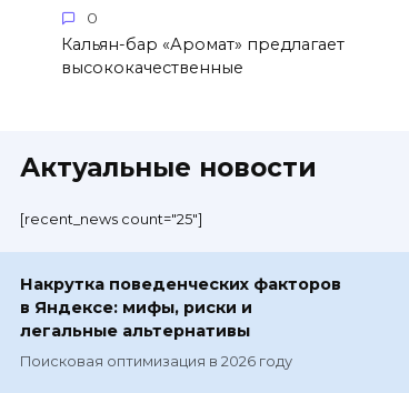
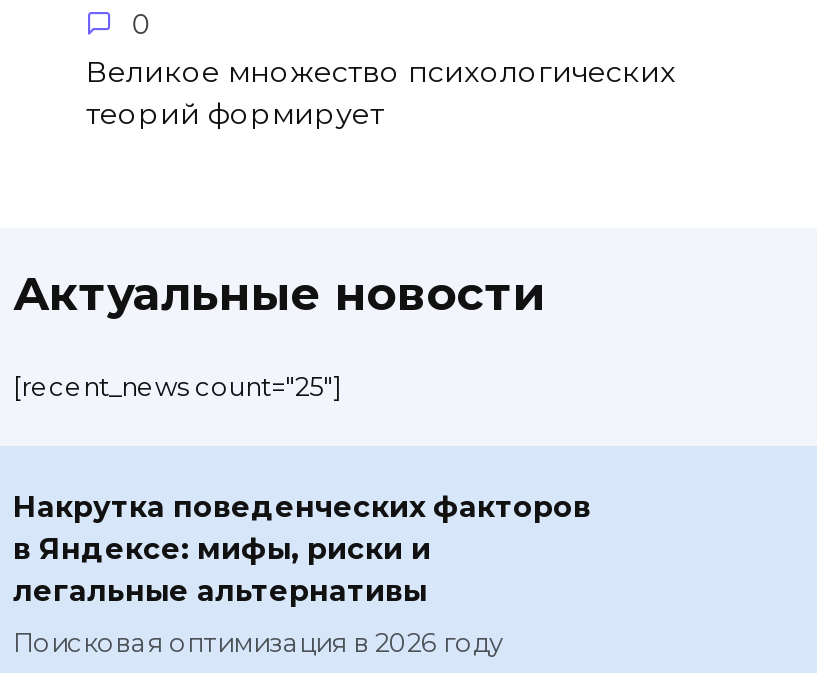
- Кальян-бар «Аромат» предлагает
- высококачественные
+ Великое множество психологических
+ теорий формирует
